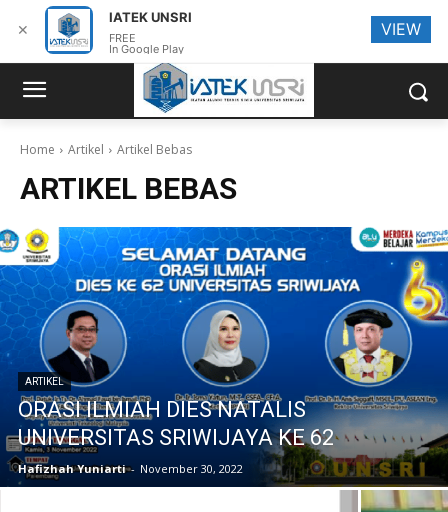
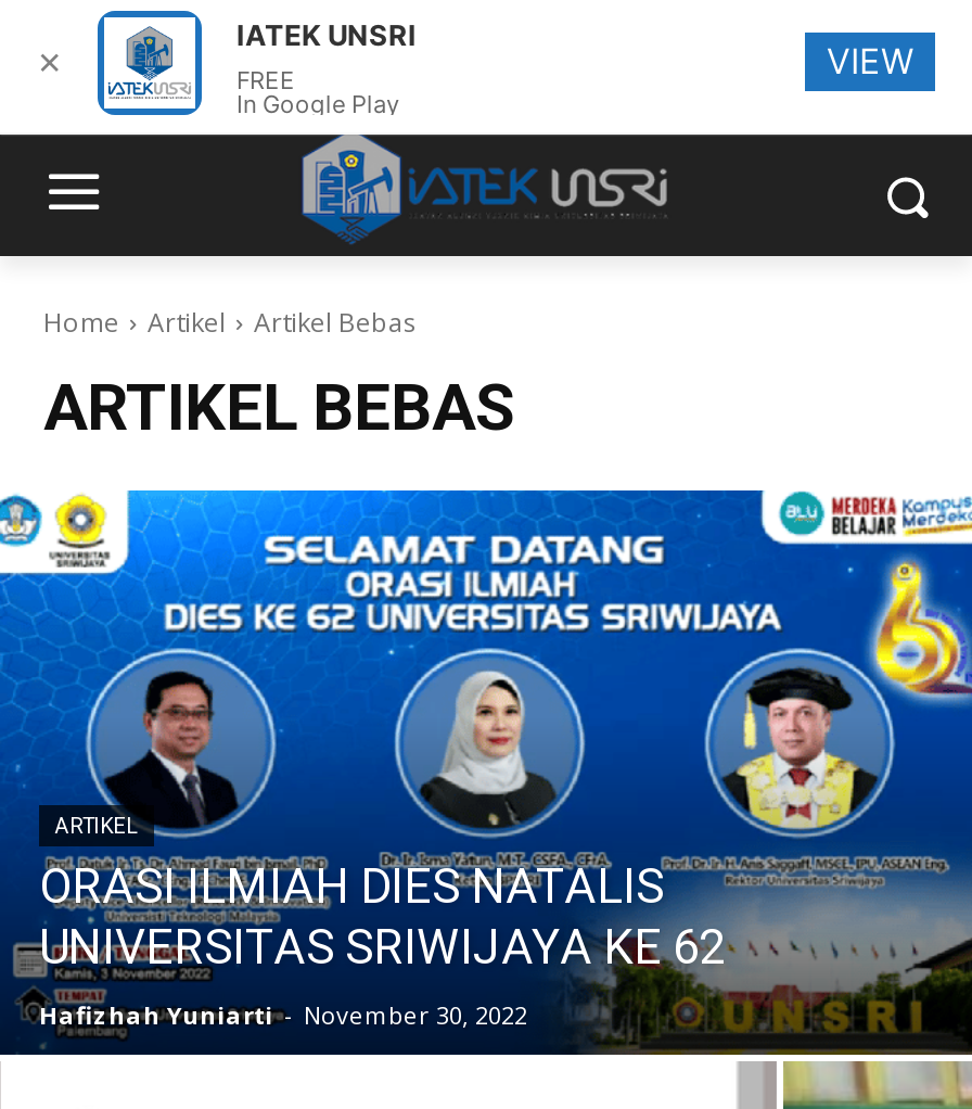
- [image]
+ [image]
